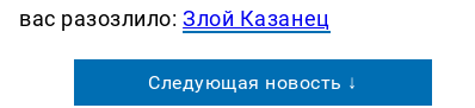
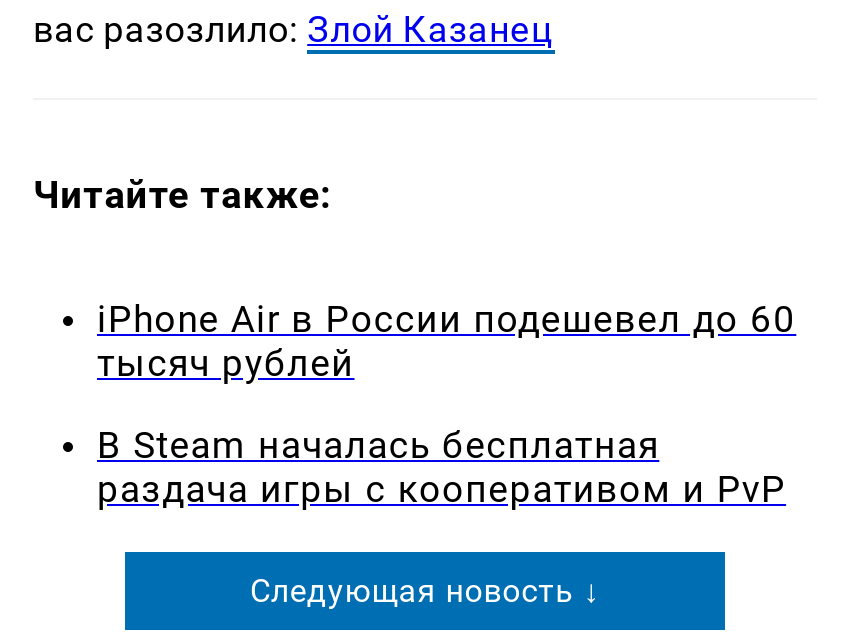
+ Читайте также:
+ iPhone Air в России подешевел до 60
+ тысяч рублей
+ В Steam началась бесплатная
+ раздача игры с кооперативом и PvP
